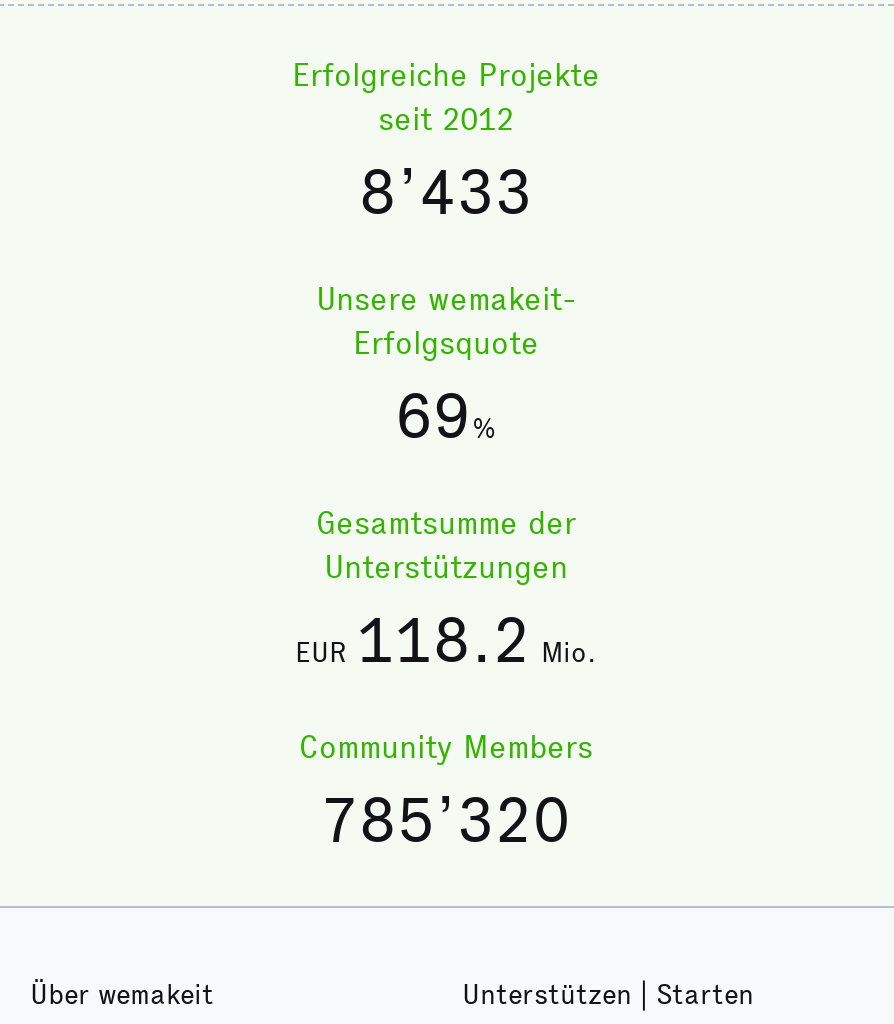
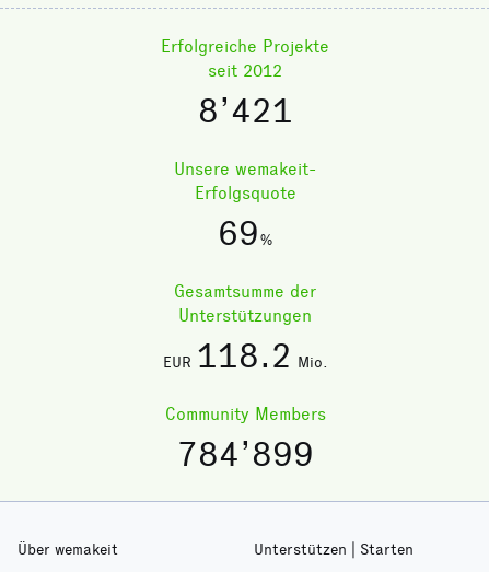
- 8’433
+ 8’421

- 785’320
+ 784’899
